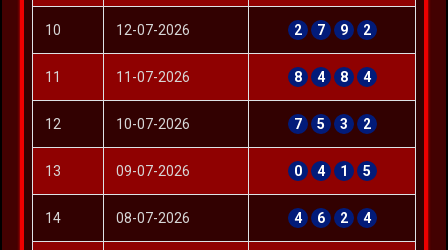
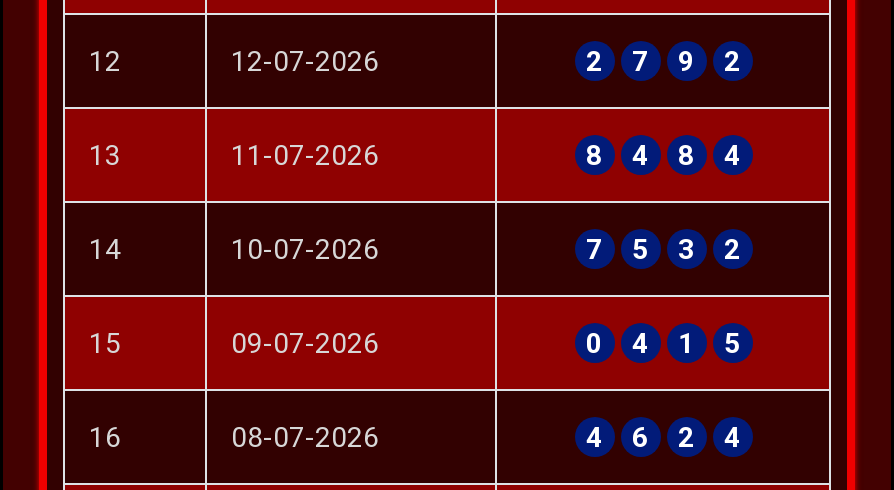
- 10
+ 12

- 11
+ 13

- 12
+ 14

- 13
+ 15

- 14
+ 16
